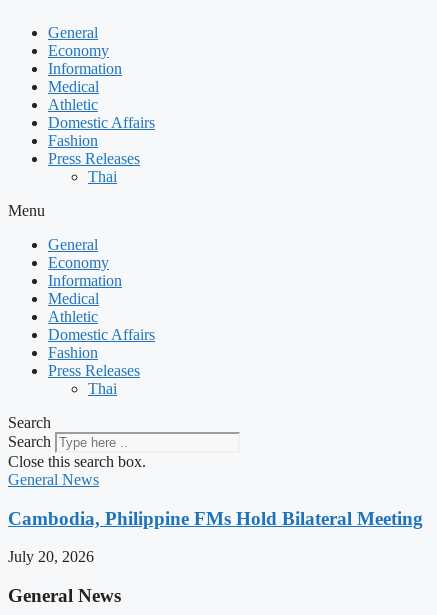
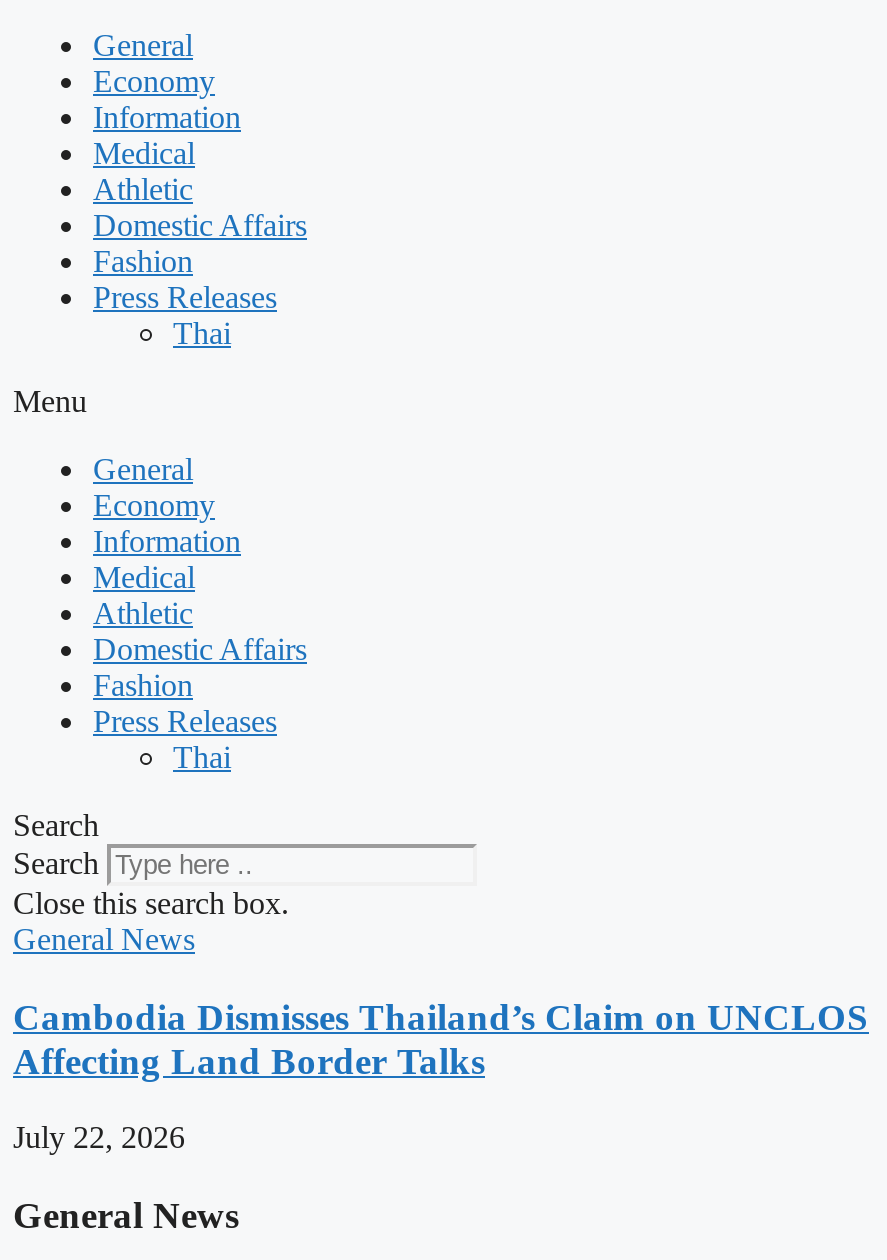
- Cambodia, Philippine FMs Hold Bilateral Meeting
+ Cambodia Dismisses Thailand’s Claim on UNCLOS
+ Affecting Land Border Talks

- July 20, 2026
+ July 22, 2026
